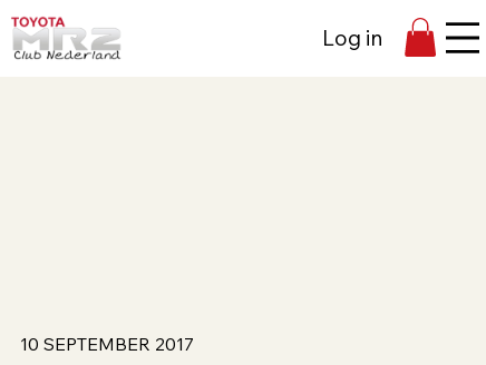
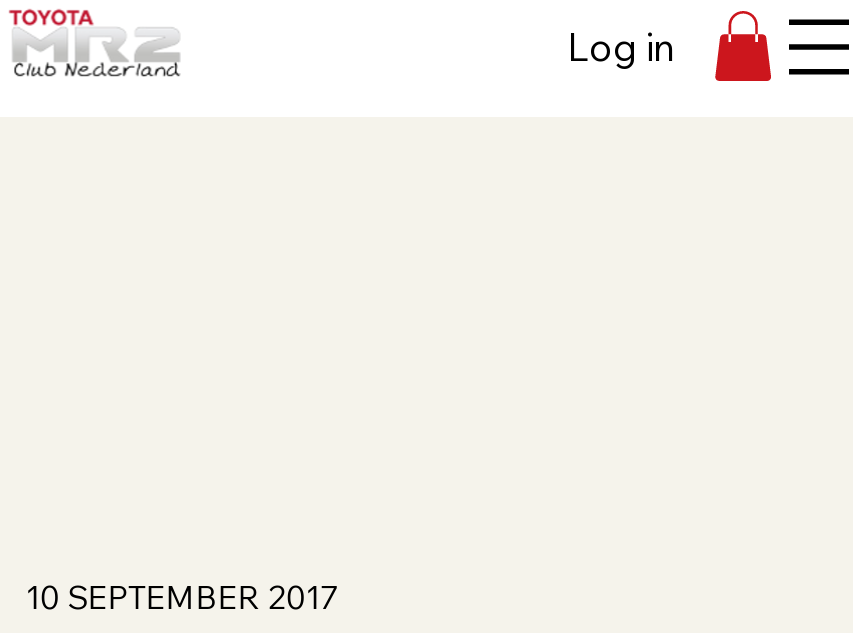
- [image]
+ [image]
